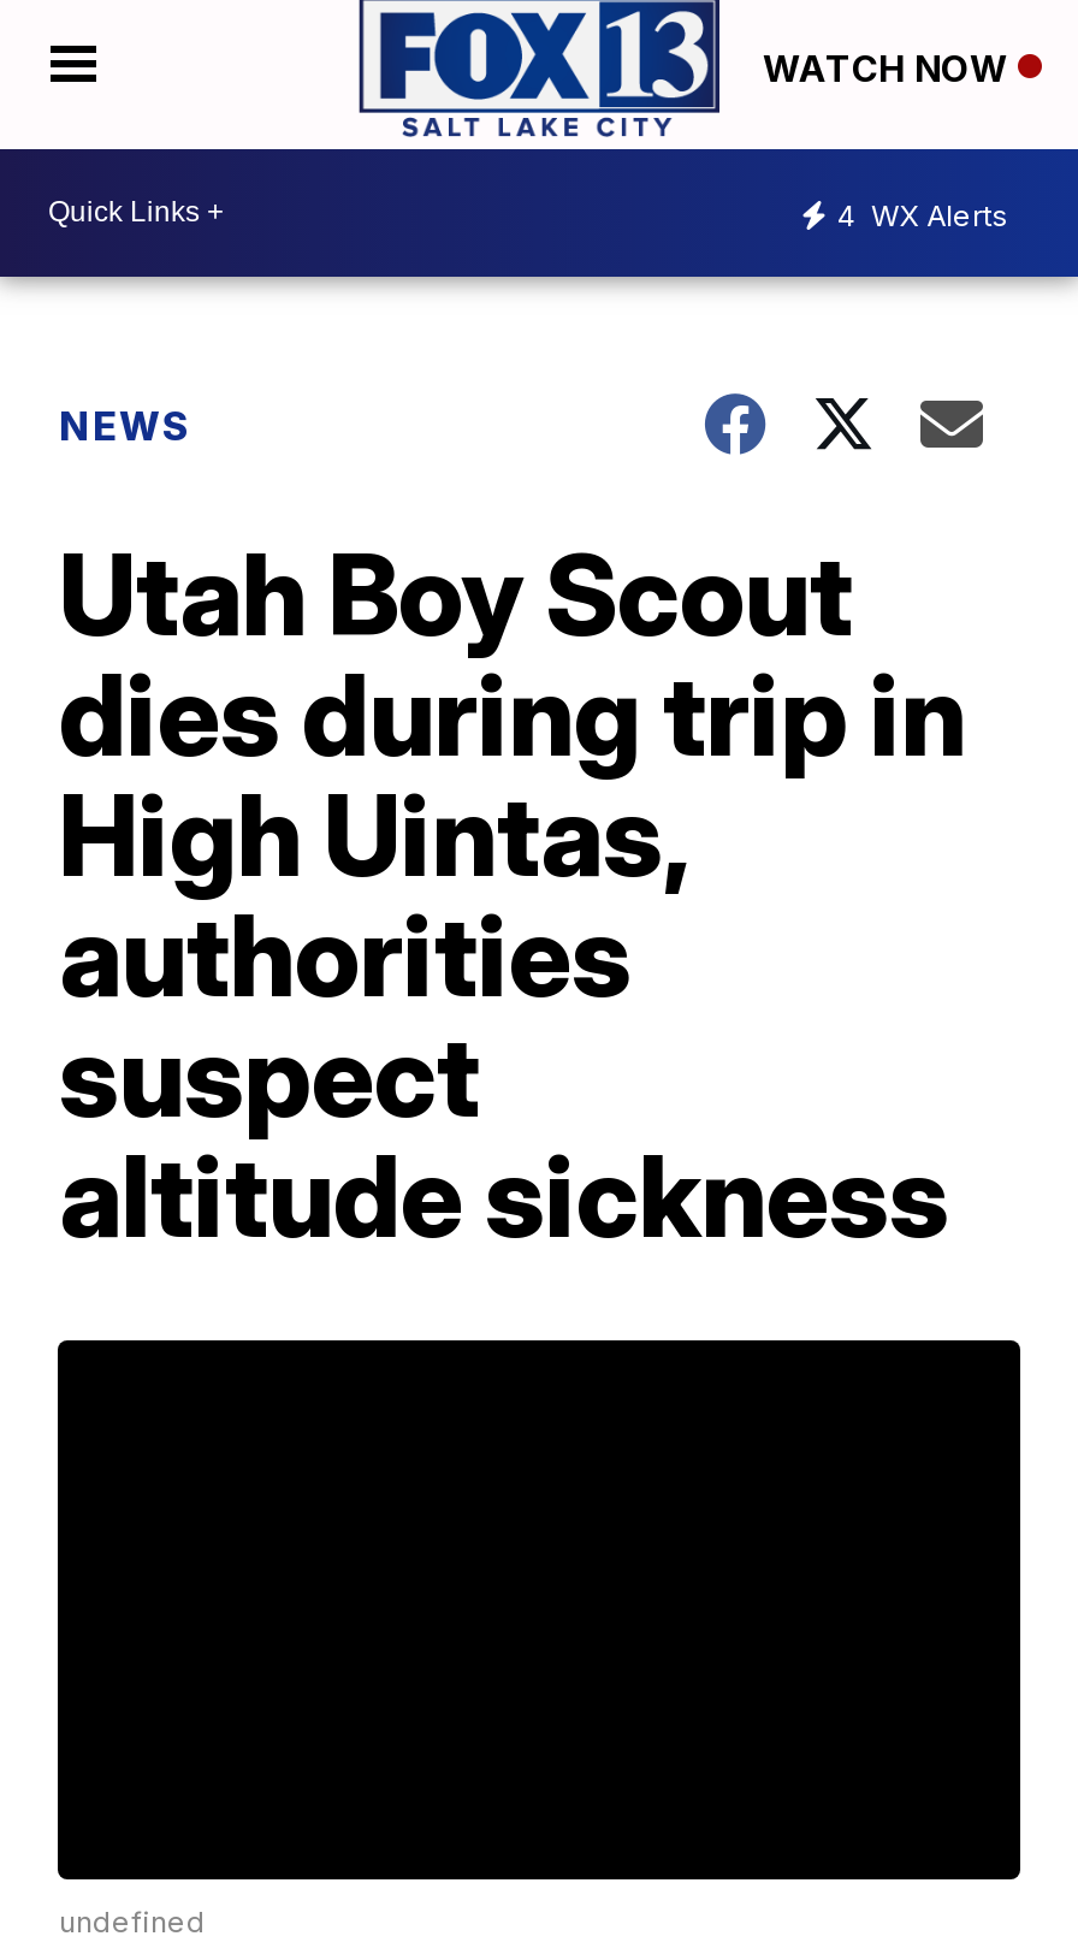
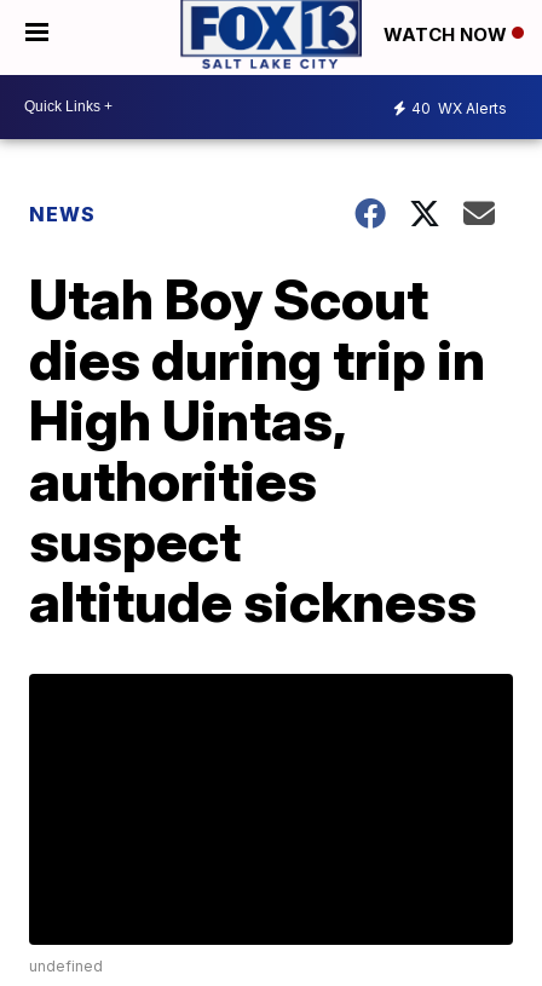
- 4 WX Alerts
+ 40 WX Alerts
